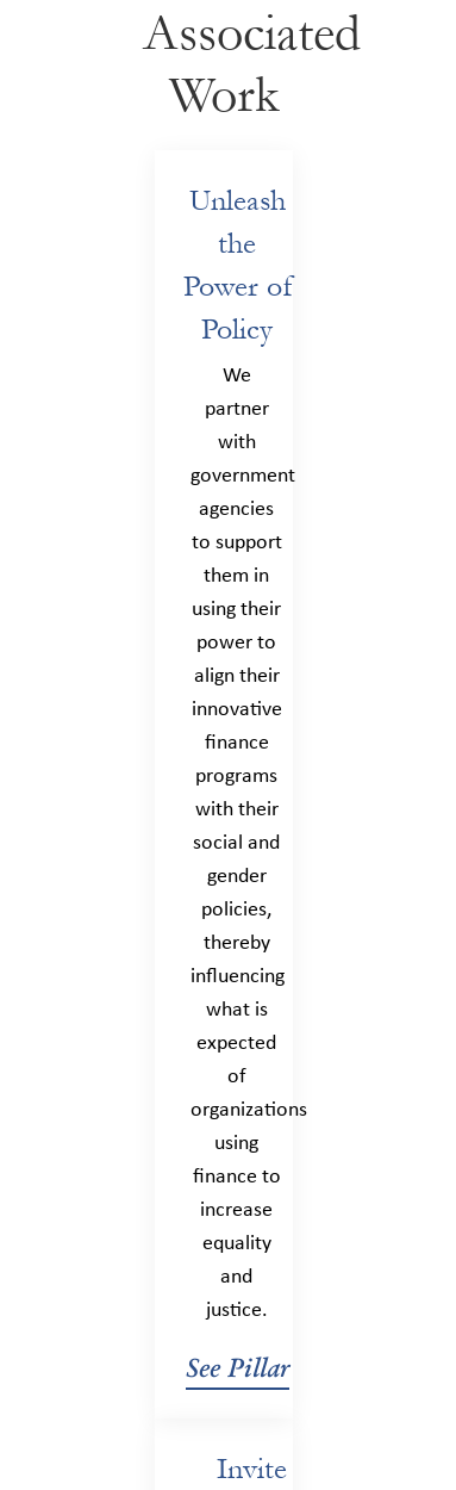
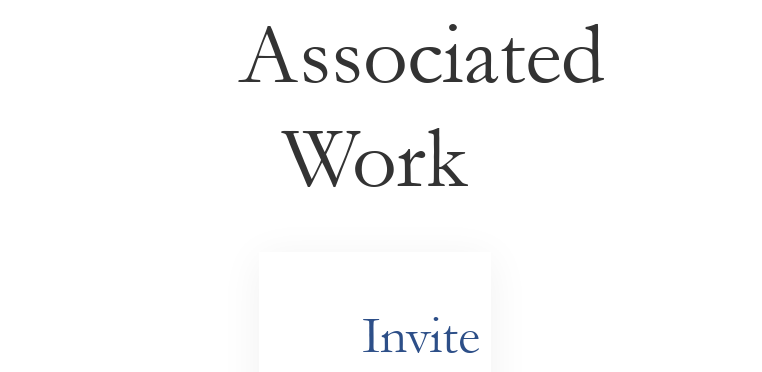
- Unleash
- the
- Power of
- Policy
- We
- partner
- with
- government
- agencies
- to support
- them in
- using their
- power to
- align their
- innovative
- finance
- programs
- with their
- social and
- gender
- policies,
- thereby
- influencing
- what is
- expected
- of
- organizations
- using
- finance to
- increase
- equality
- and
- justice.
- See Pillar
